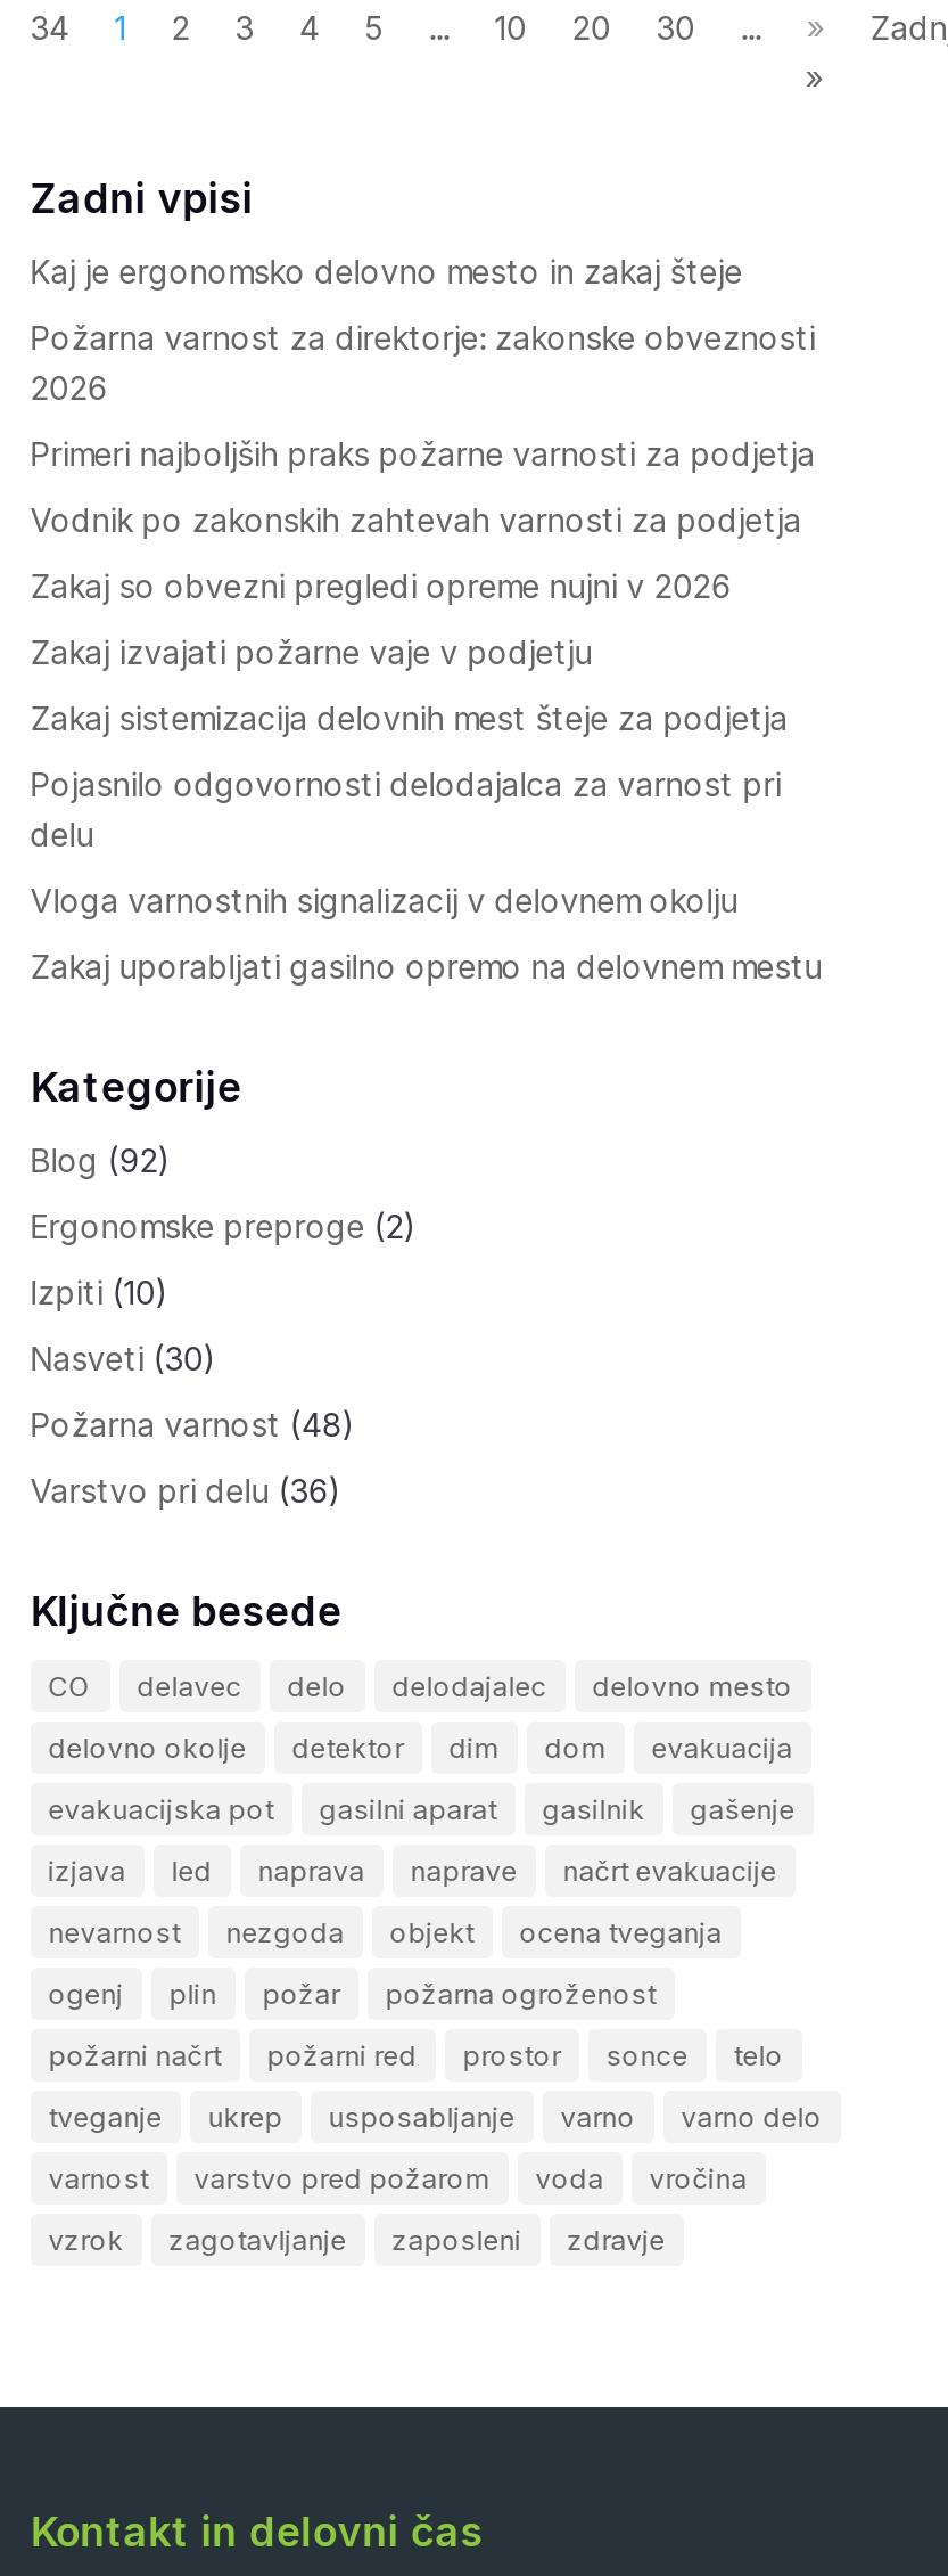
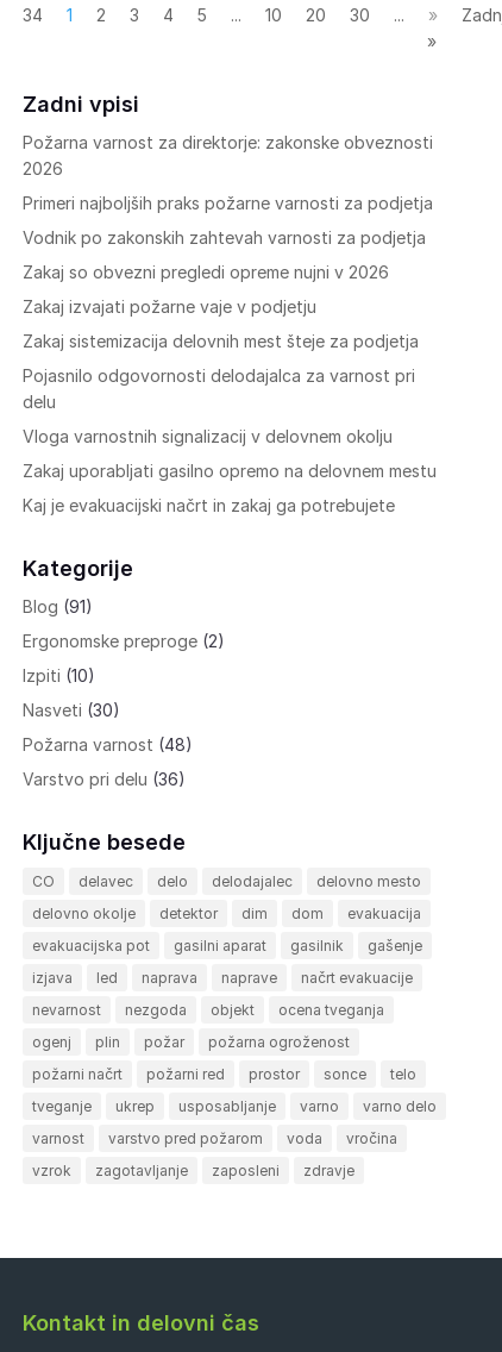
- Kaj je ergonomsko delovno mesto in zakaj šteje

moved up: Požarna varnost za direktorje: zakonske obveznosti | 2026 | Primeri najboljših praks požarne varnosti za podjetja | ... | Vloga varnostnih signalizacij v delovnem okolju | Zakaj uporabljati gasilno opremo na delovnem mestu

+ Kaj je evakuacijski načrt in zakaj ga potrebujete

- Blog (92)
+ Blog (91)
